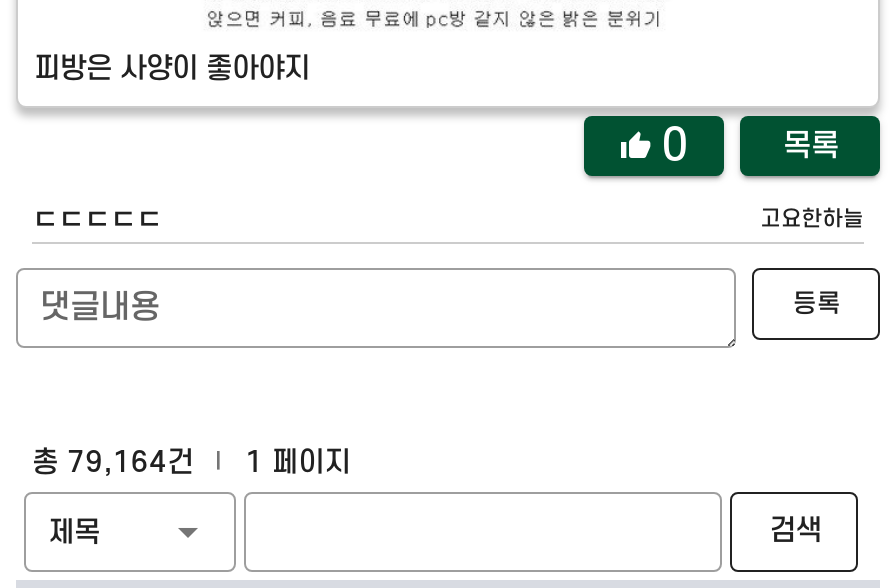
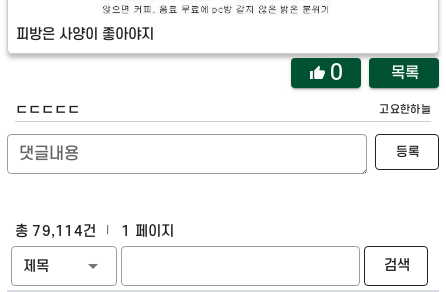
- 총 79,164건 1 페이지
+ 총 79,114건 1 페이지
